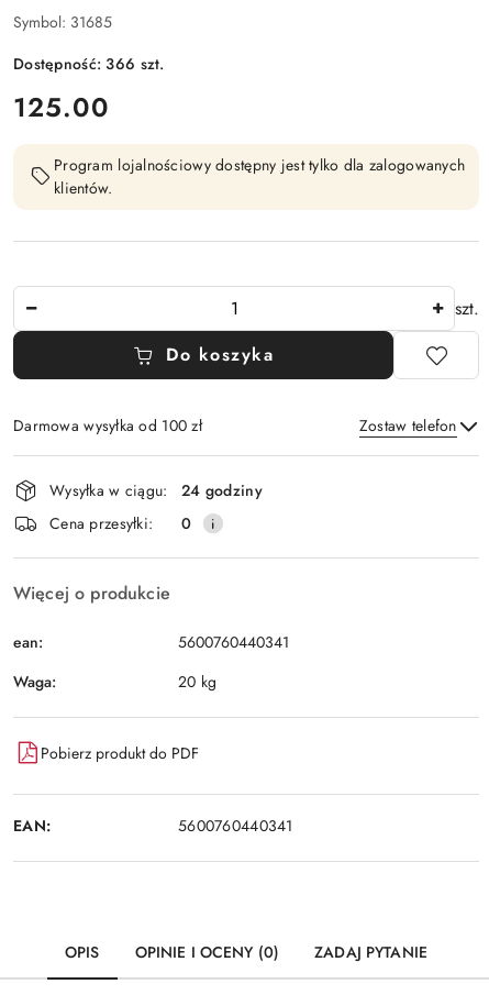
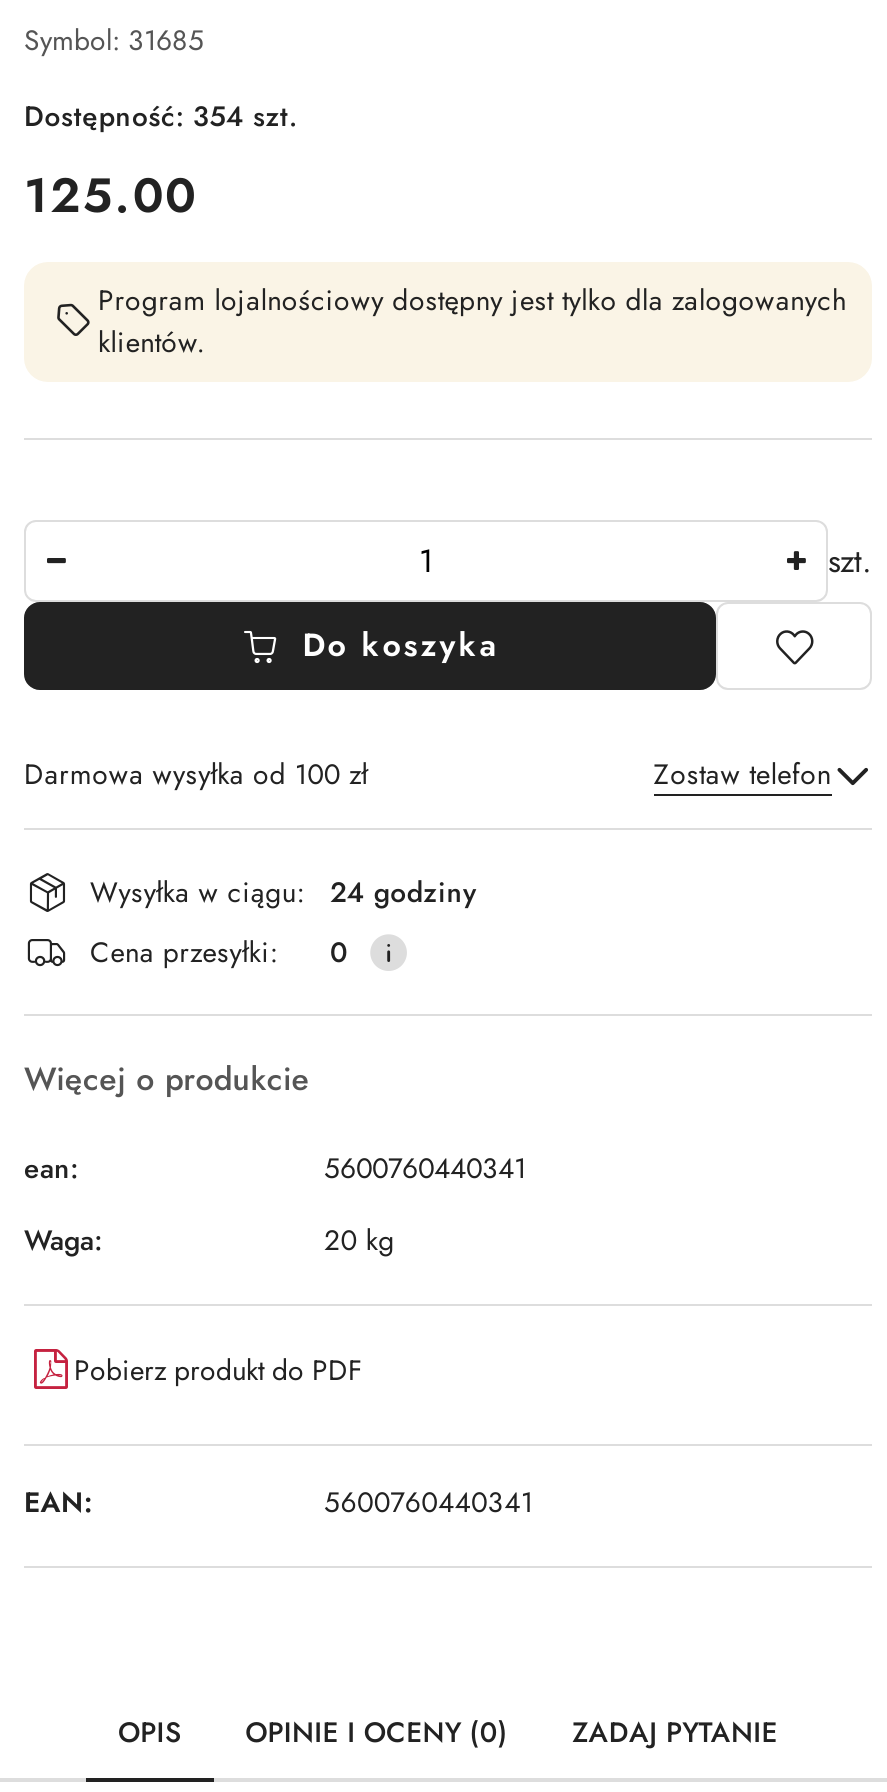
- Dostępność: 366 szt.
+ Dostępność: 354 szt.
